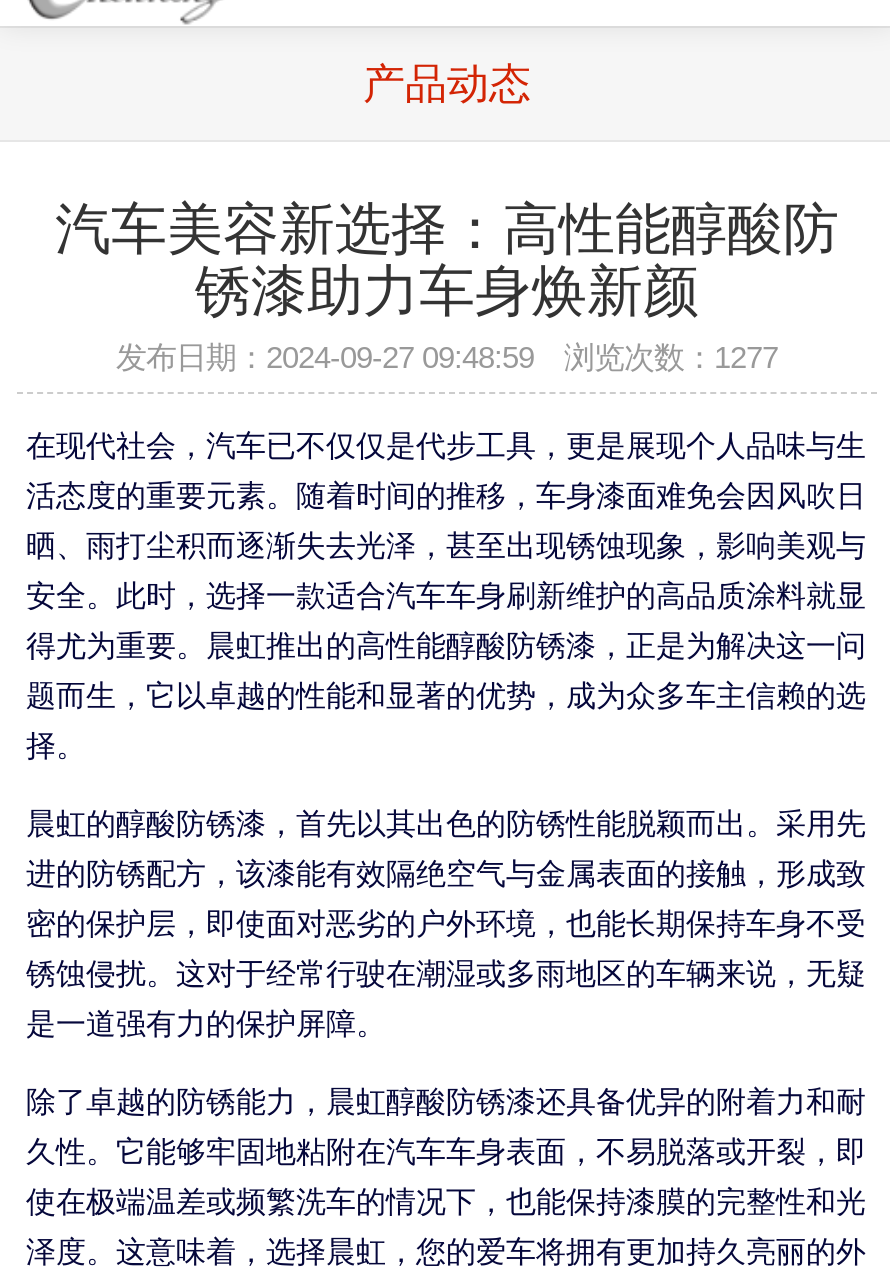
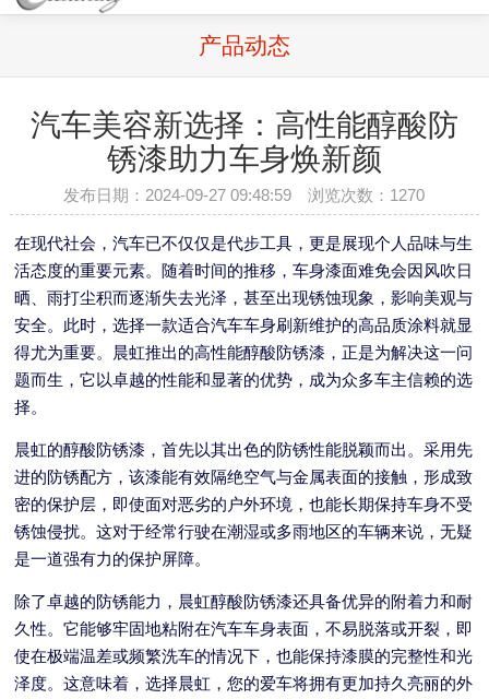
- 发布日期：2024-09-27 09:48:59 浏览次数：1277
+ 发布日期：2024-09-27 09:48:59 浏览次数：1270
